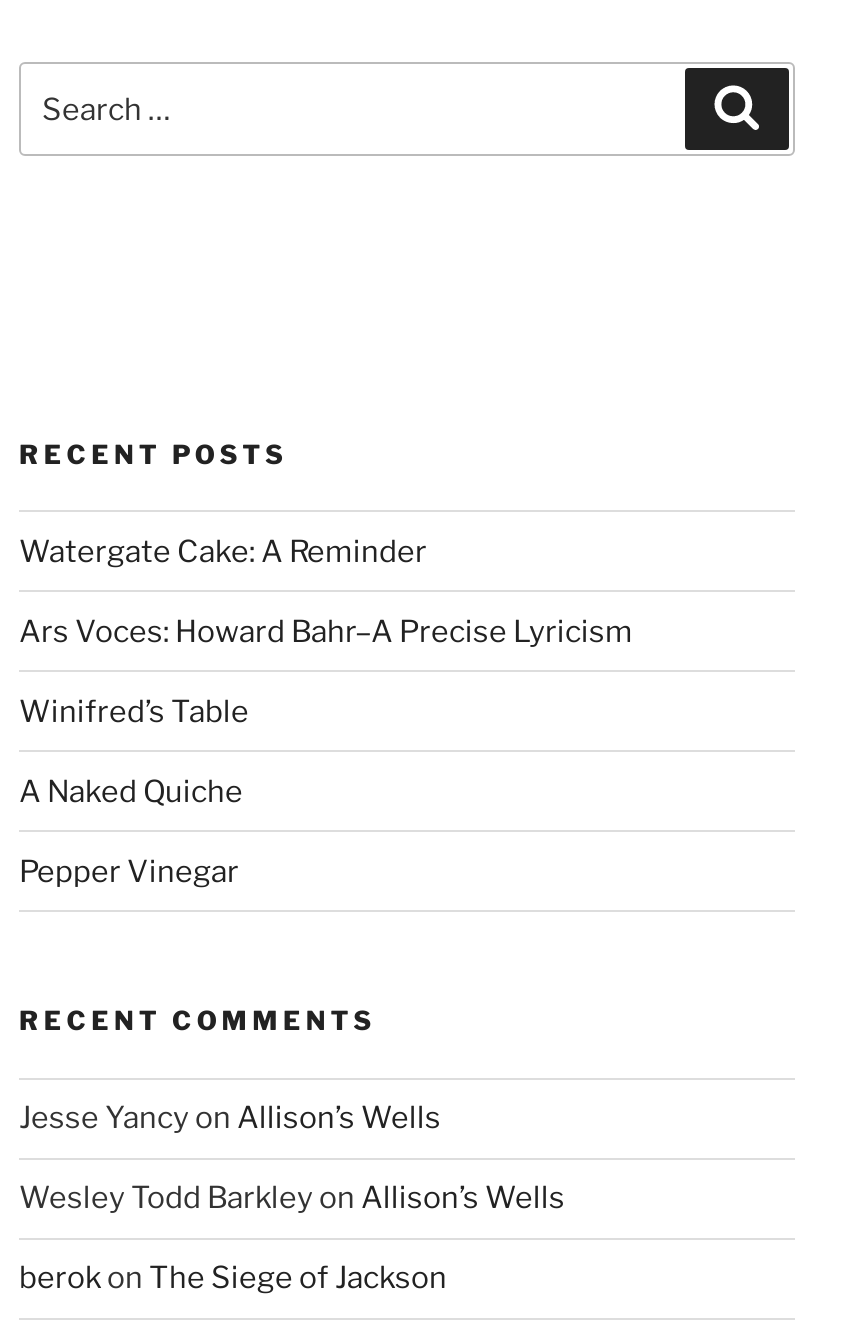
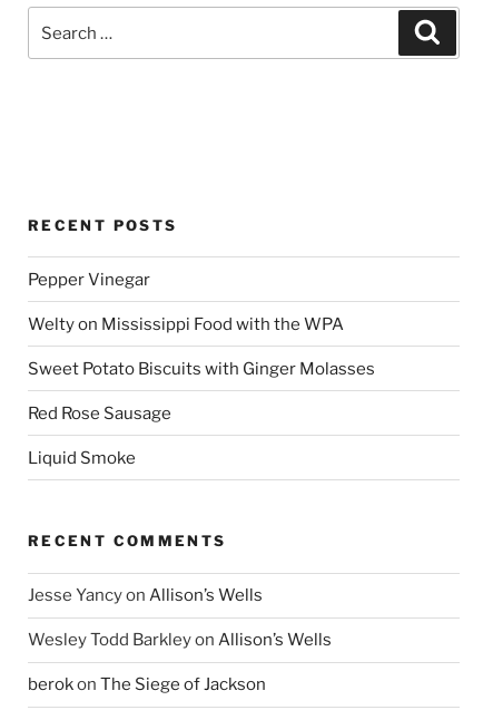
- Watergate Cake: A Reminder
- Ars Voces: Howard Bahr–A Precise Lyricism
- Winifred’s Table
- A Naked Quiche

moved up: Pepper Vinegar

+ Welty on Mississippi Food with the WPA
+ Sweet Potato Biscuits with Ginger Molasses
+ Red Rose Sausage
+ Liquid Smoke
